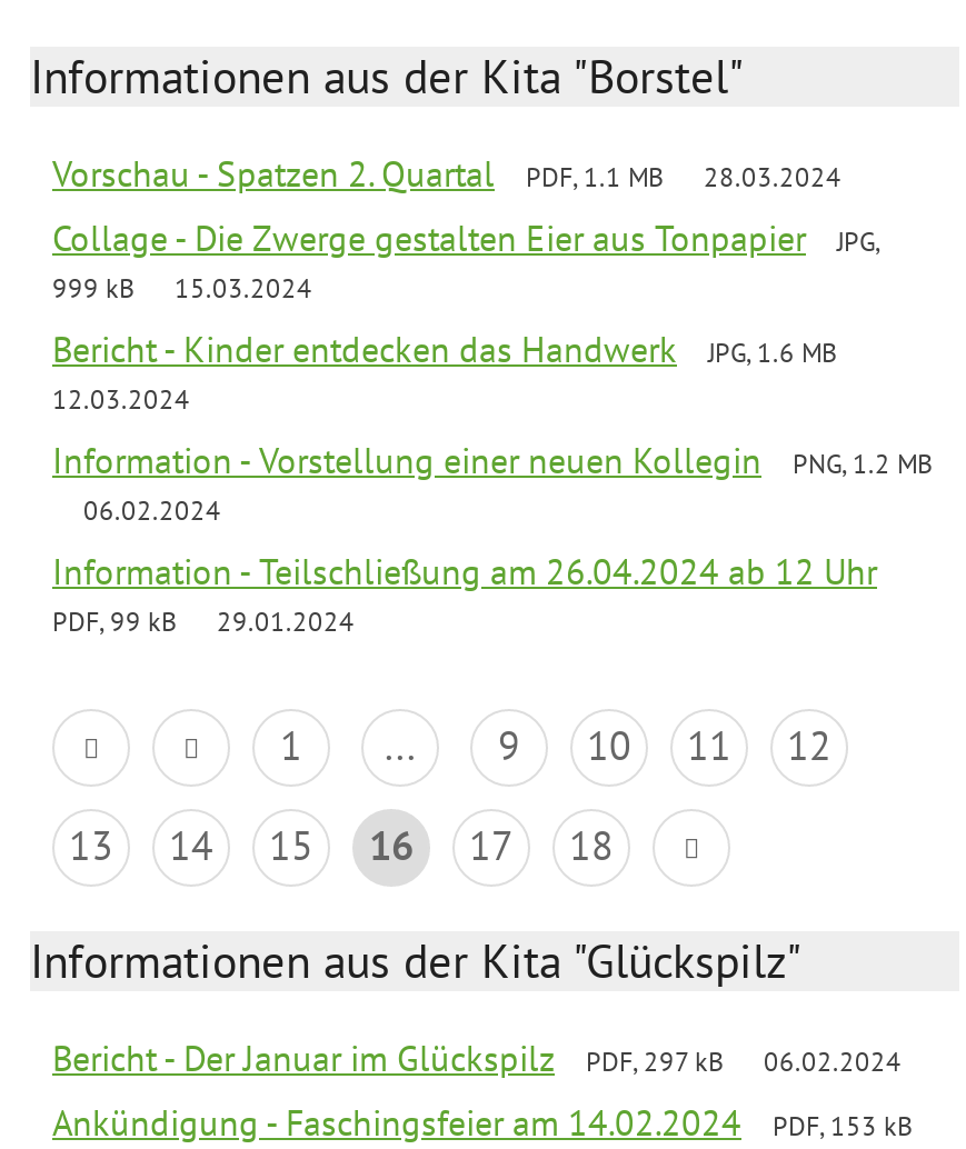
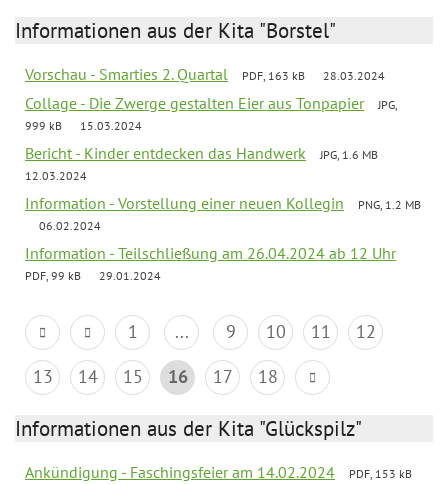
- Vorschau - Spatzen 2. Quartal
+ Vorschau - Smarties 2. Quartal

- PDF, 1.1 MB
+ PDF, 163 kB

- Bericht - Der Januar im Glückspilz
- PDF, 297 kB
- 06.02.2024
